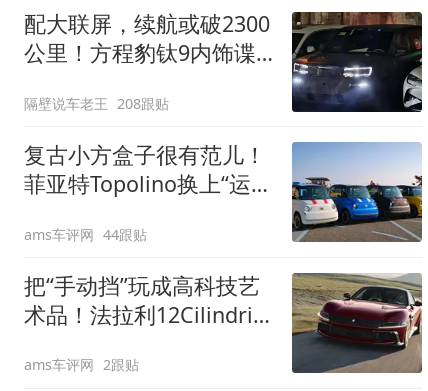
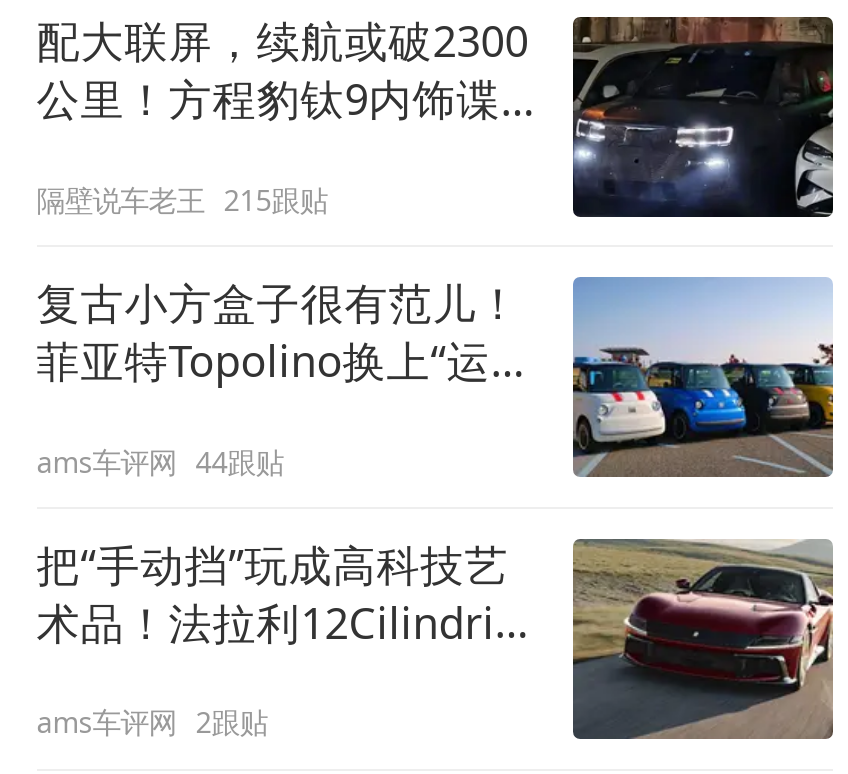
- 隔壁说车老王 208跟贴
+ 隔壁说车老王 215跟贴
